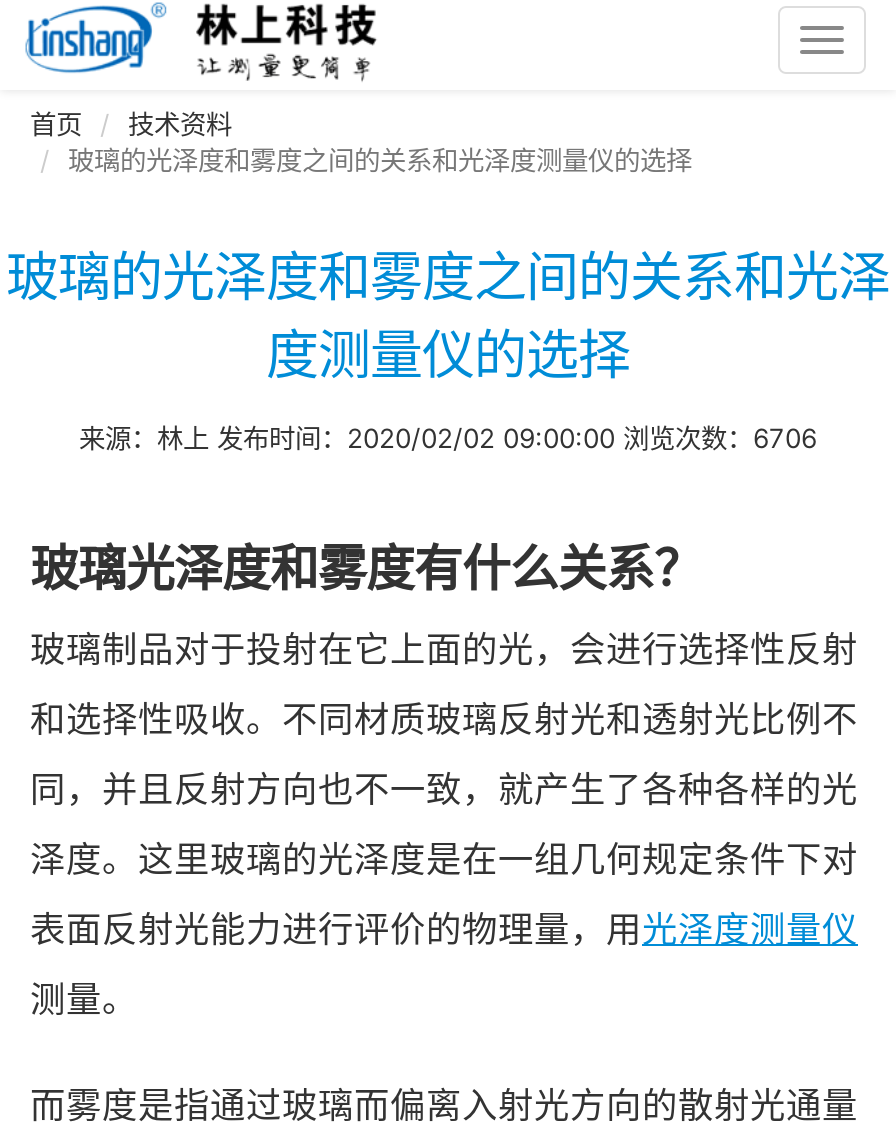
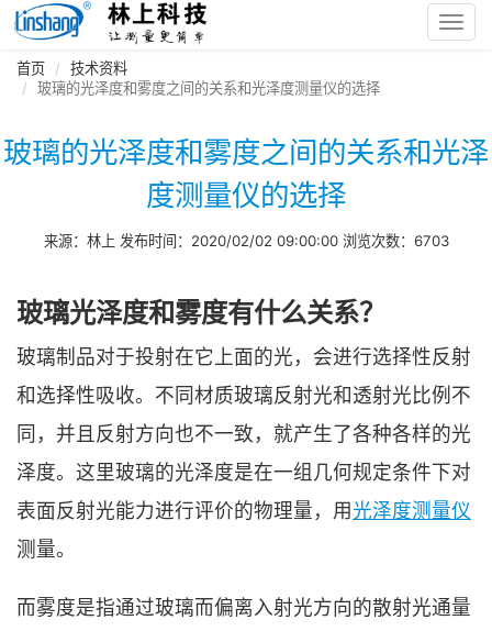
- 来源：林上 发布时间：2020/02/02 09:00:00 浏览次数：6706
+ 来源：林上 发布时间：2020/02/02 09:00:00 浏览次数：6703
